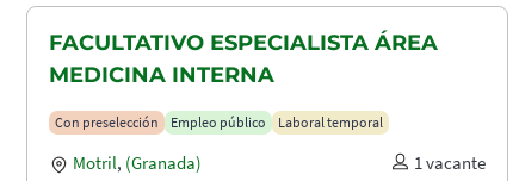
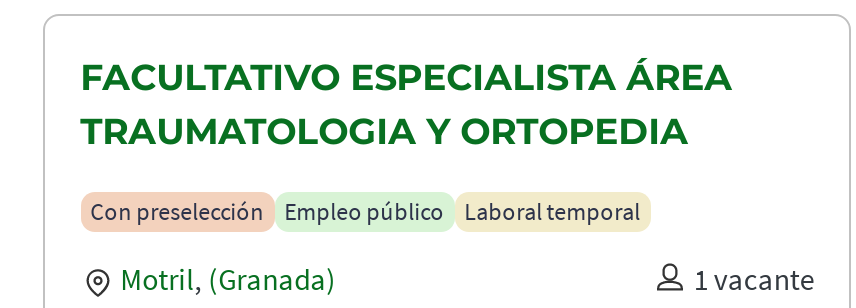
- MEDICINA INTERNA
+ TRAUMATOLOGIA Y ORTOPEDIA
